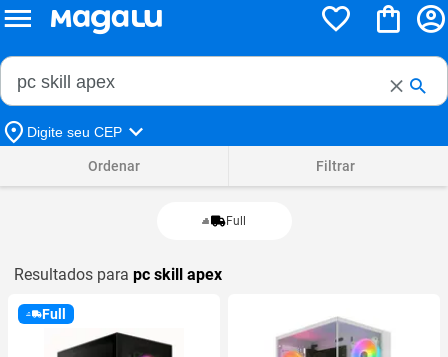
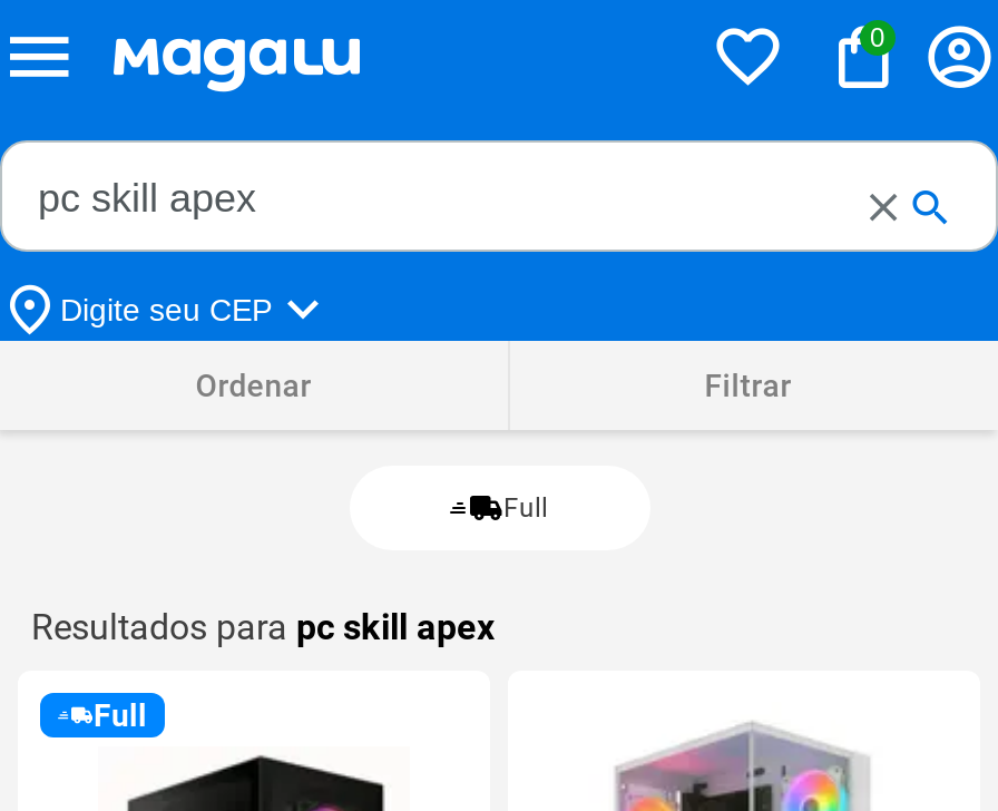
+ 0
